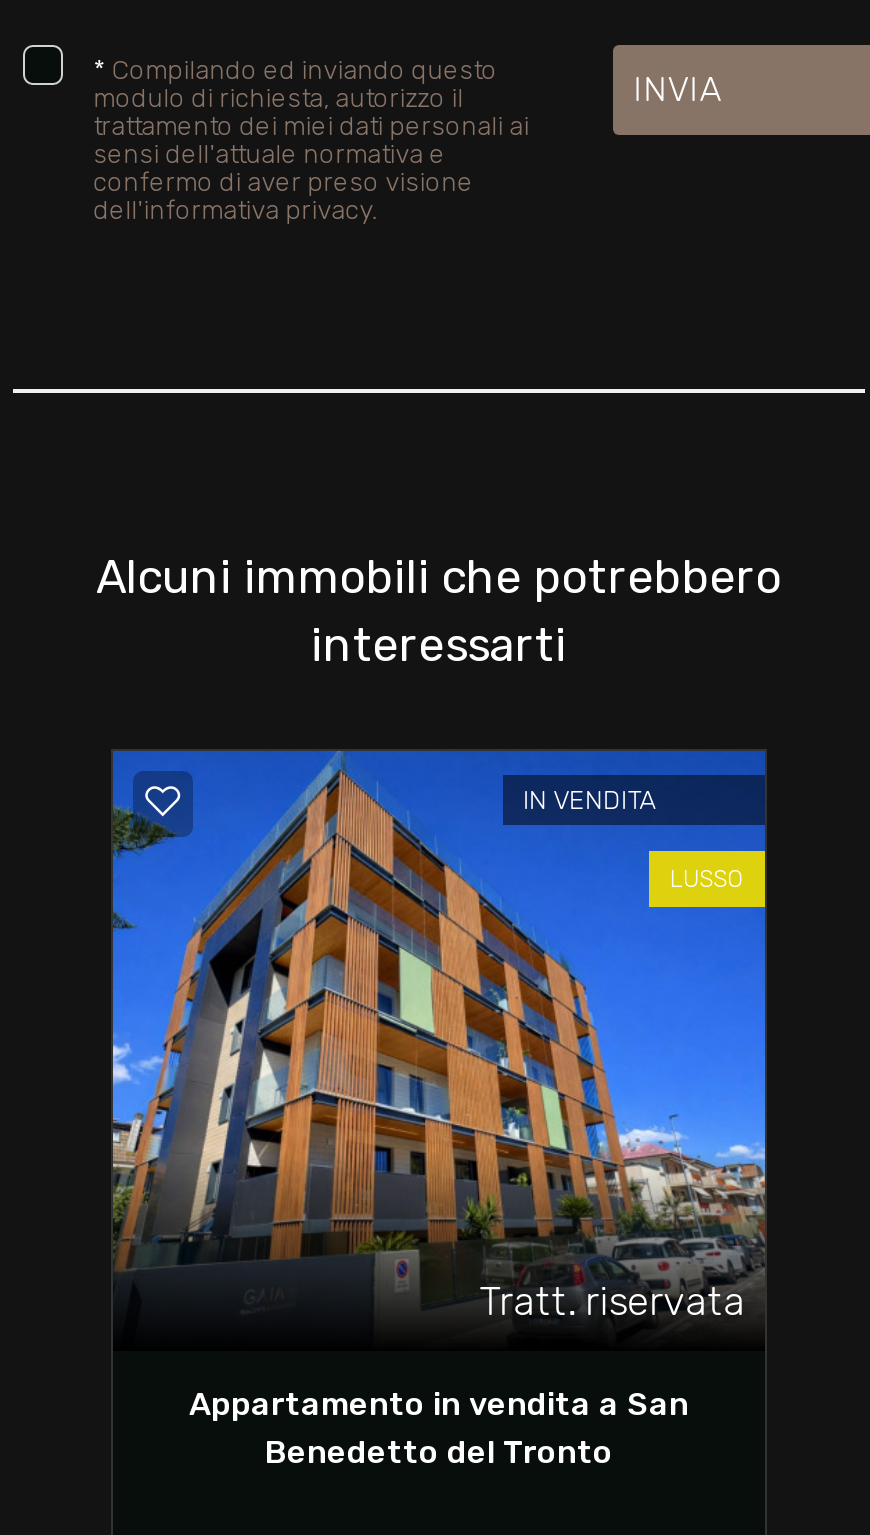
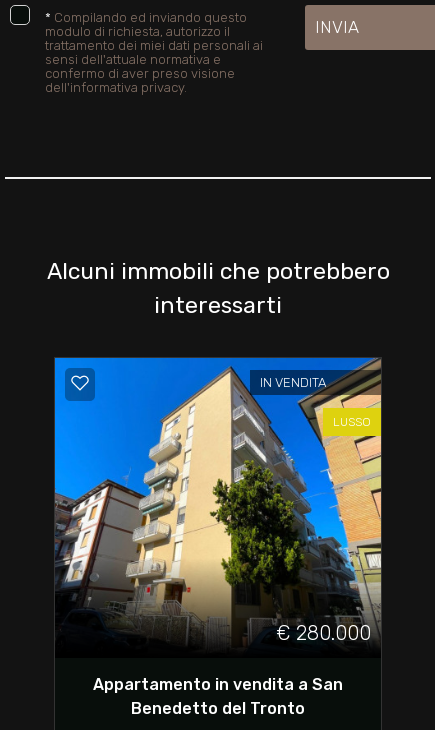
- [image]
- Tratt. riservata
+ [image]
+ € 280.000
